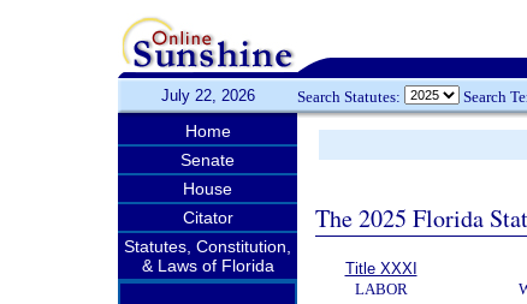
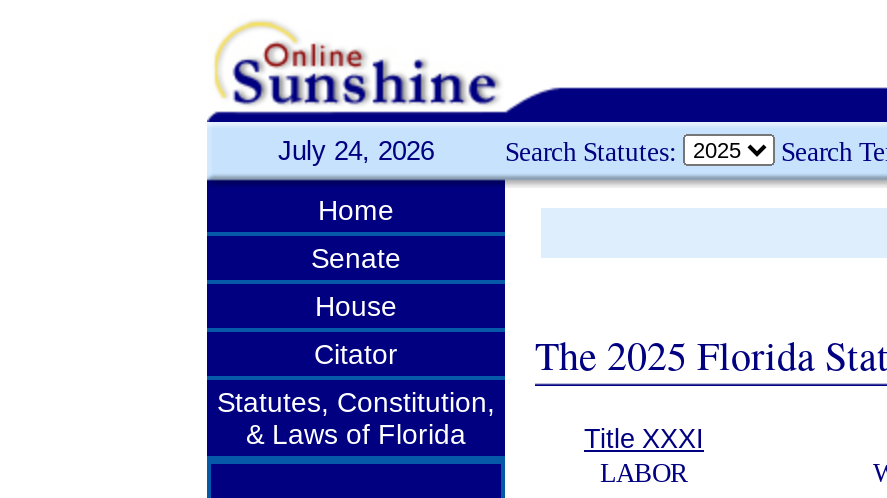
- July 22, 2026
+ July 24, 2026
